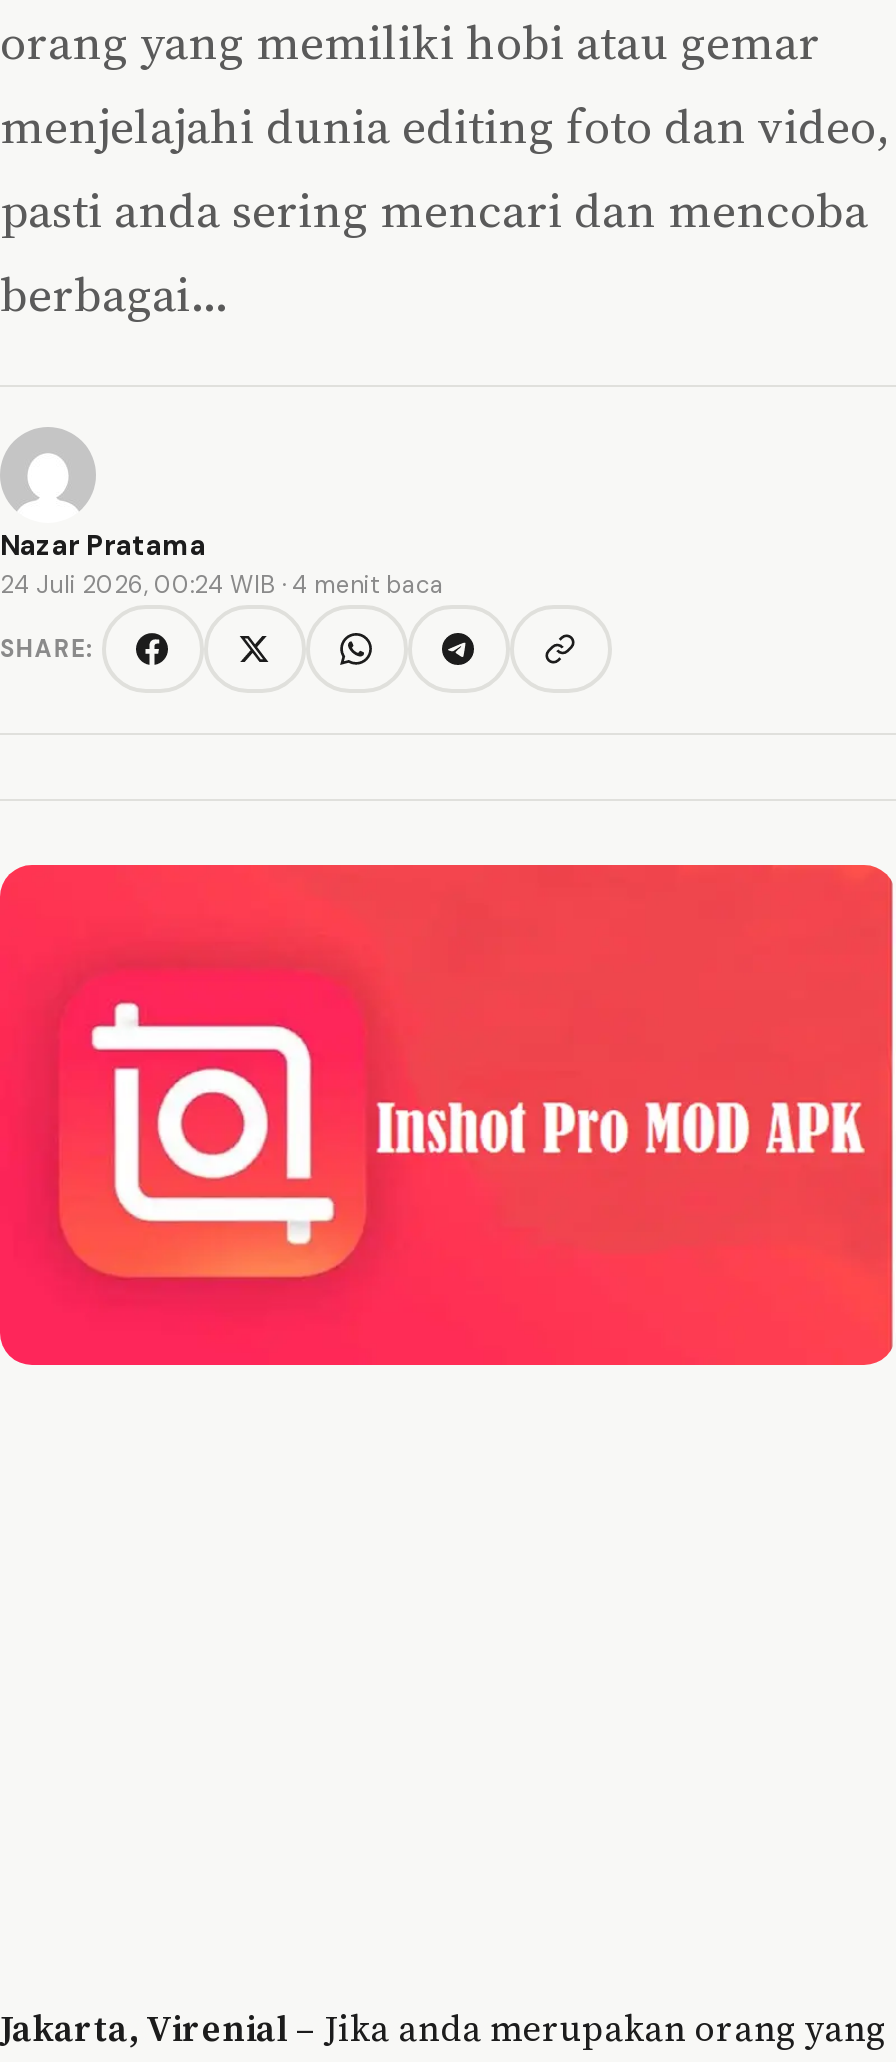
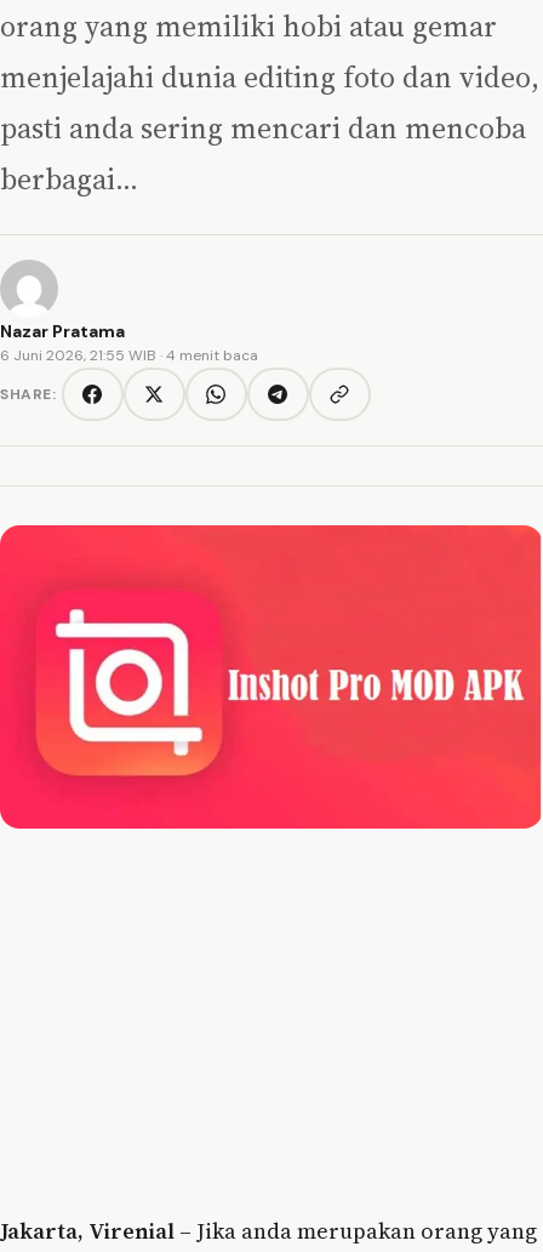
- 24 Juli 2026, 00:24 WIB · 4 menit baca
+ 6 Juni 2026, 21:55 WIB · 4 menit baca
